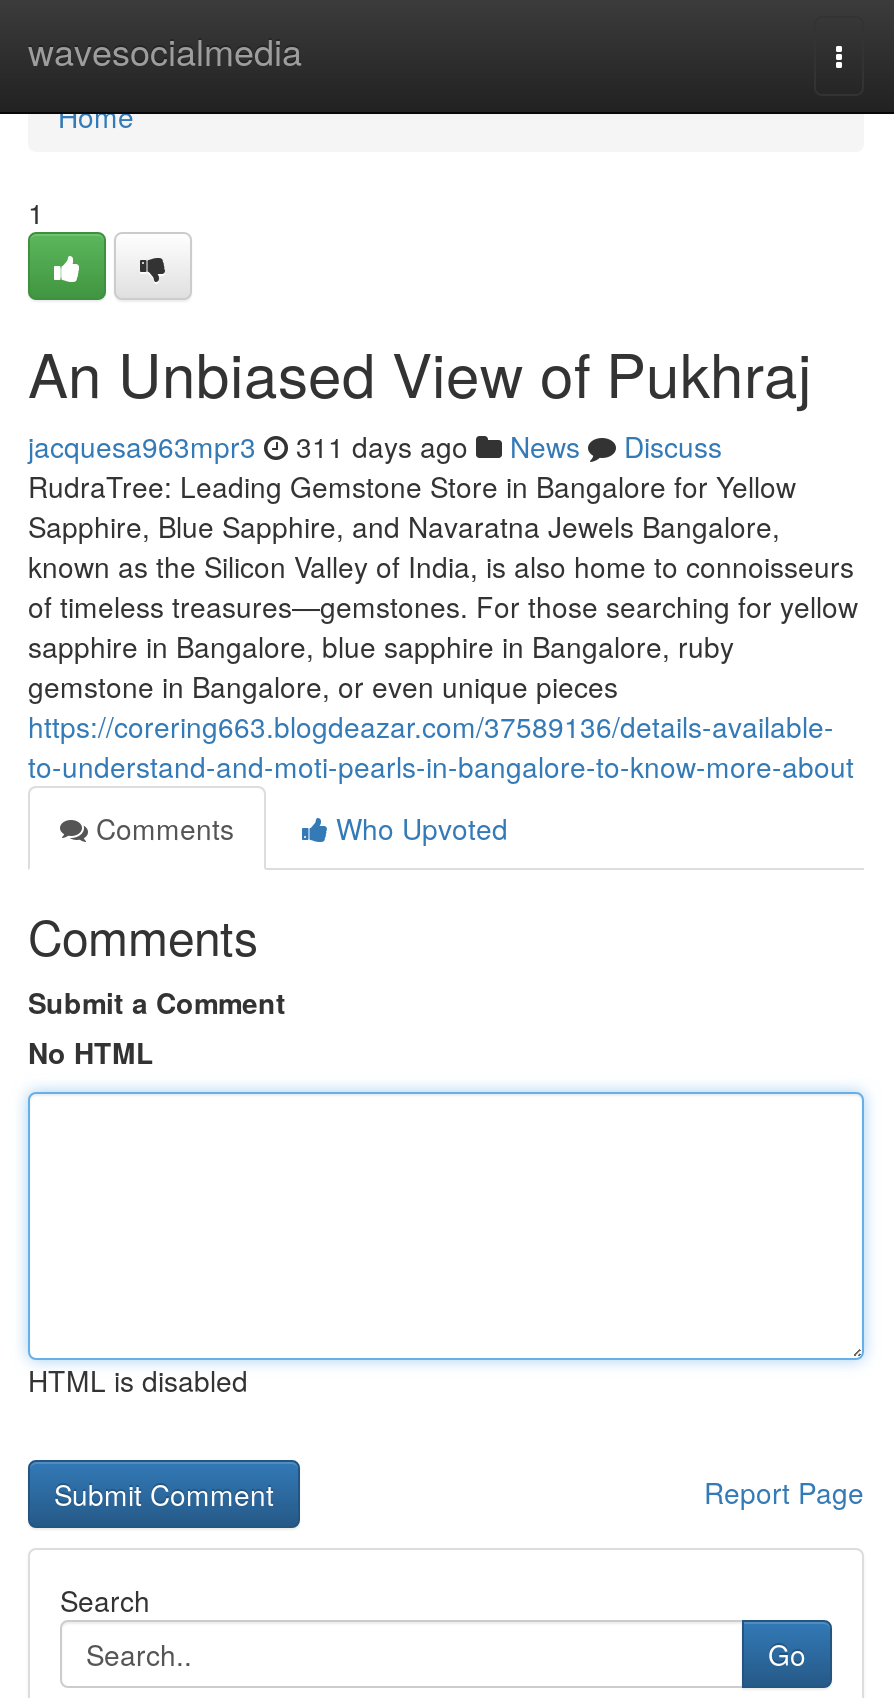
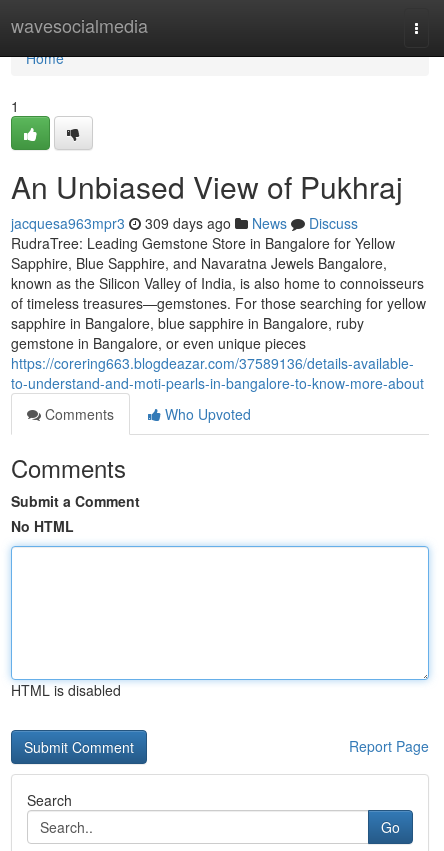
- jacquesa963mpr3 311 days ago News Discuss
+ jacquesa963mpr3 309 days ago News Discuss
